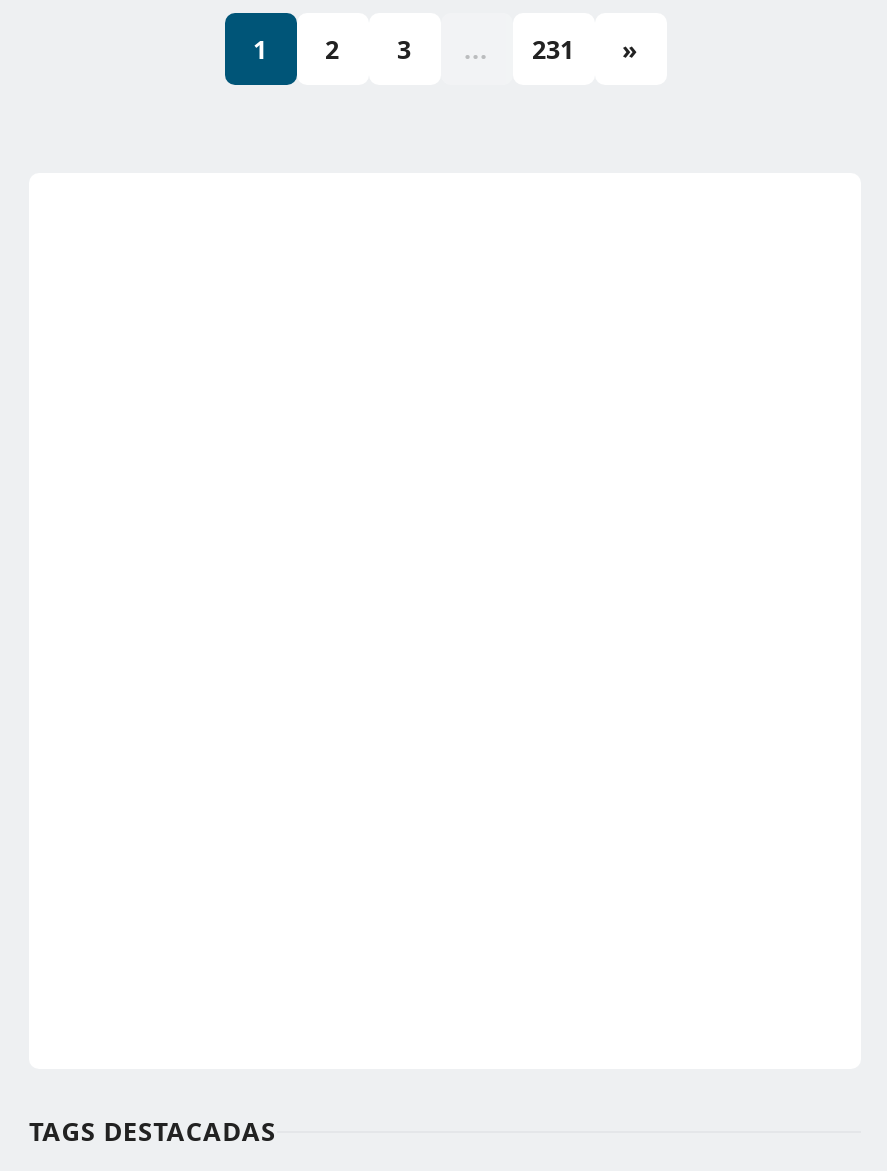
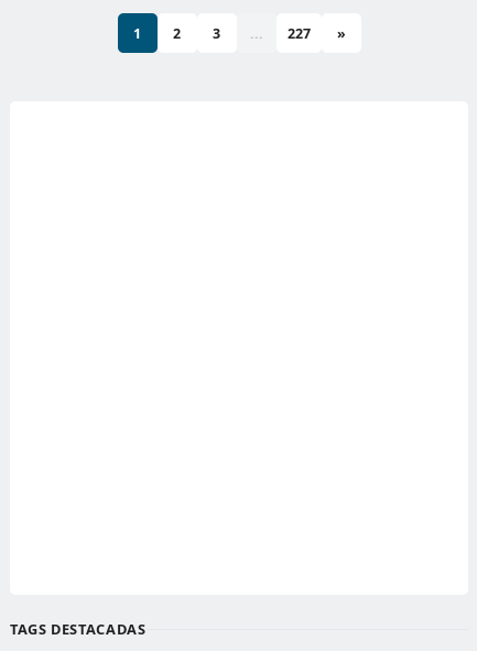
- 231
+ 227
